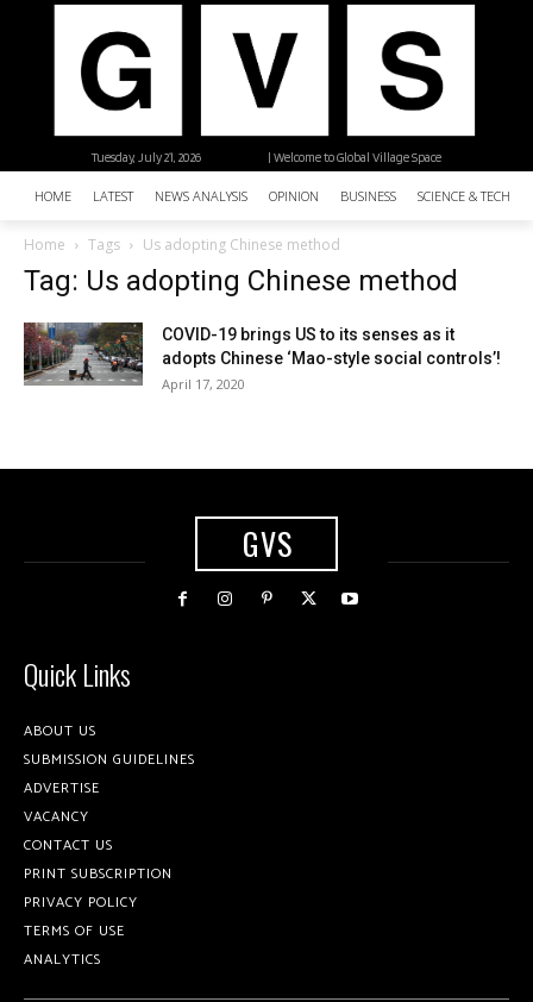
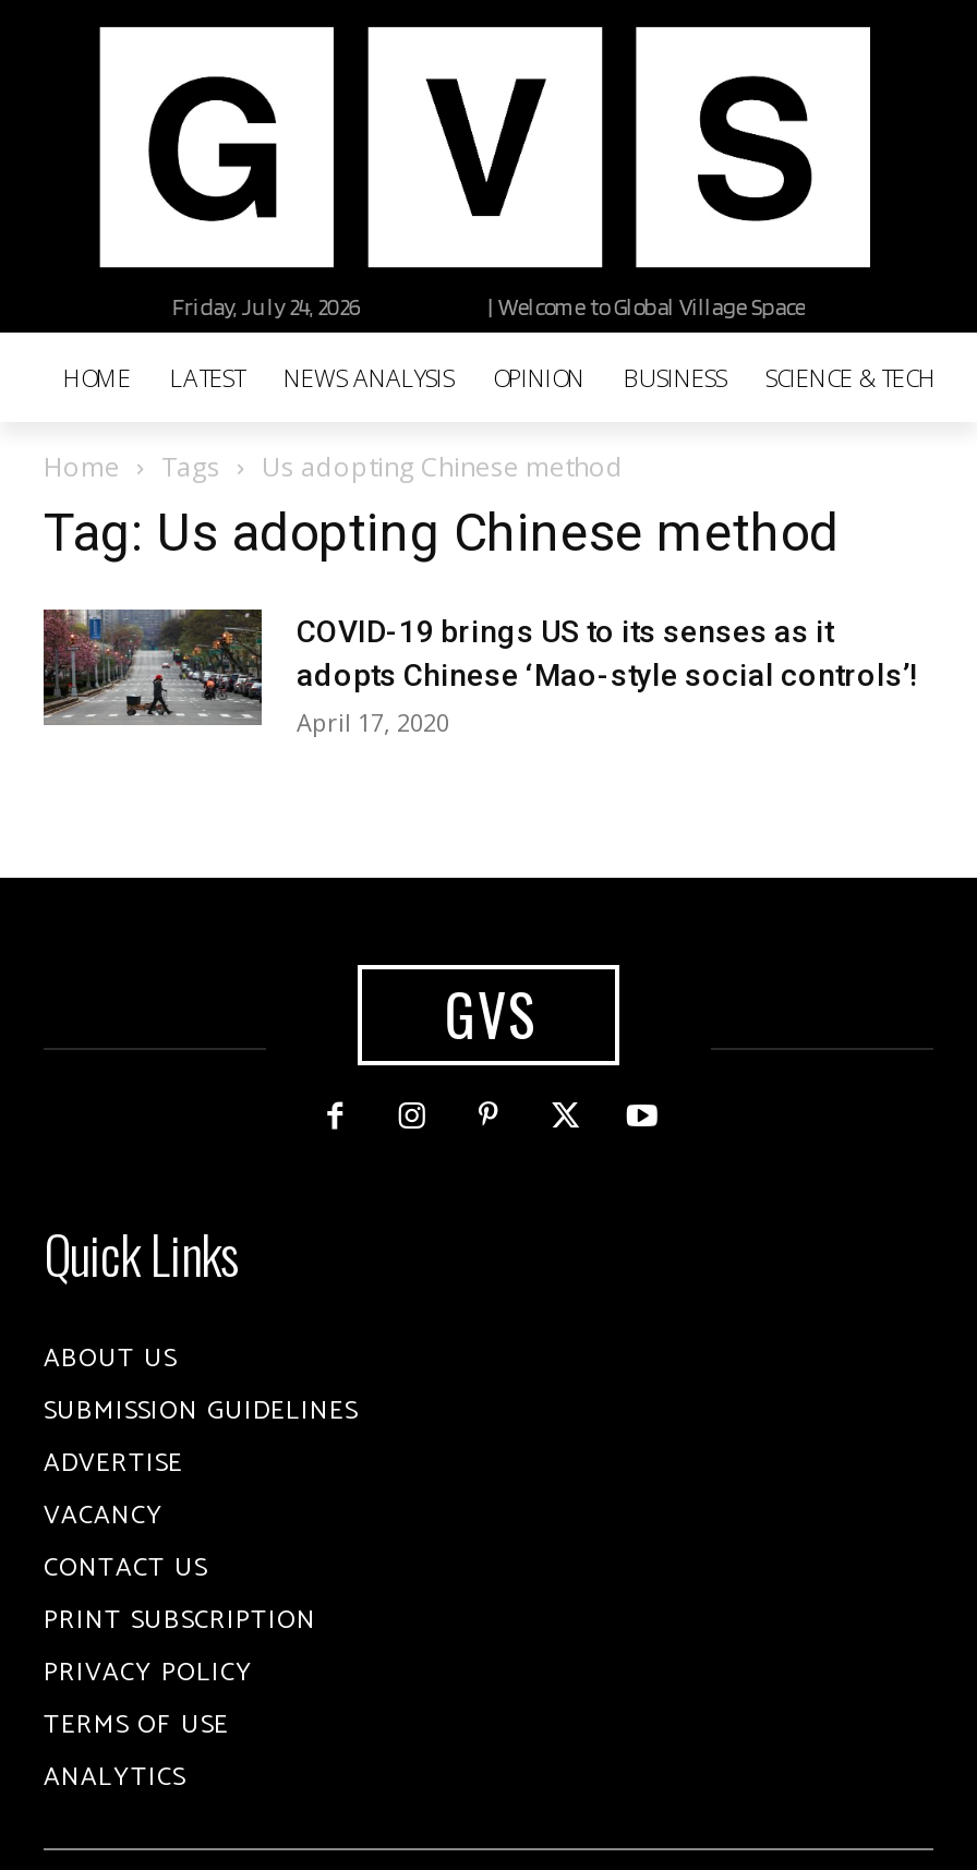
- Tuesday, July 21, 2026
+ Friday, July 24, 2026
